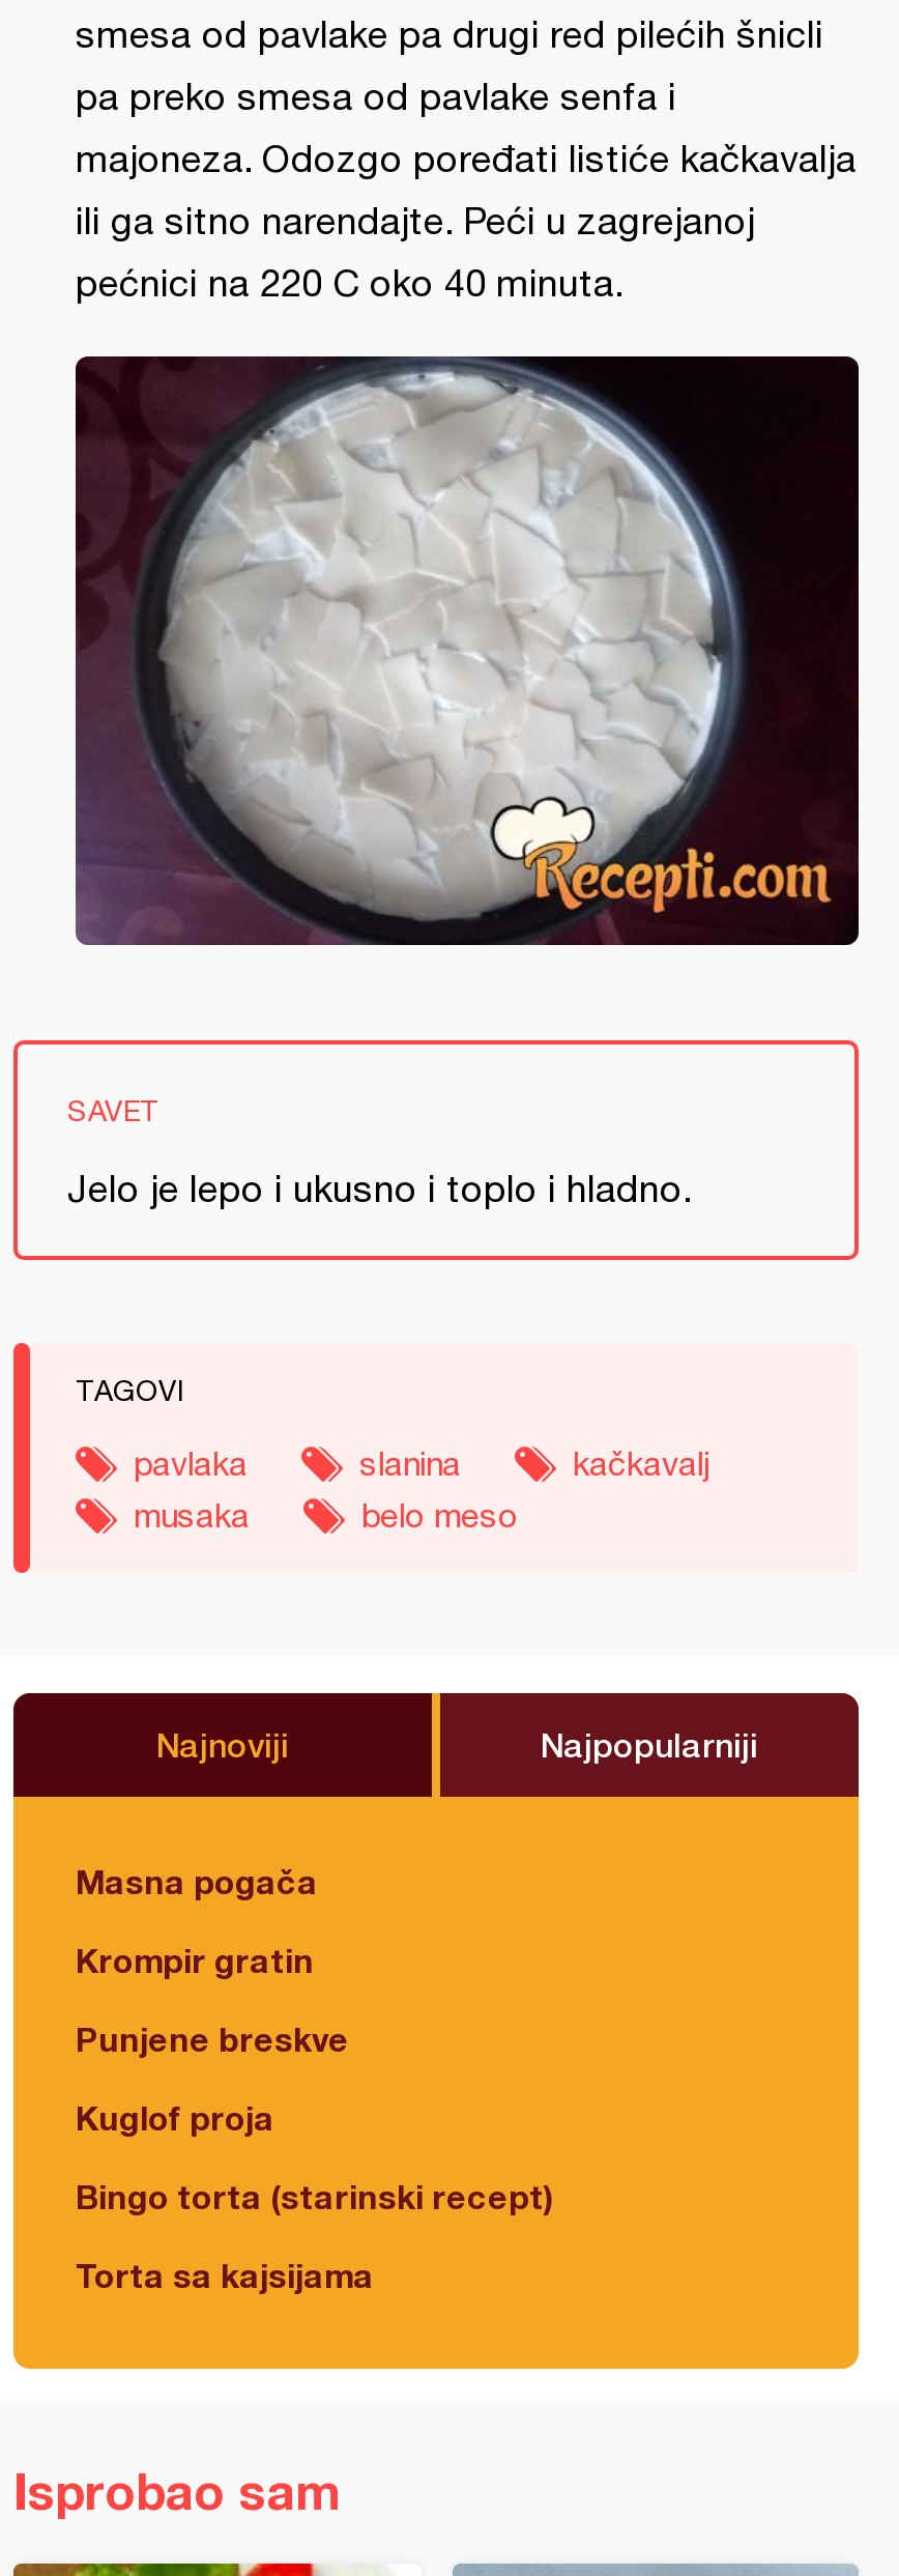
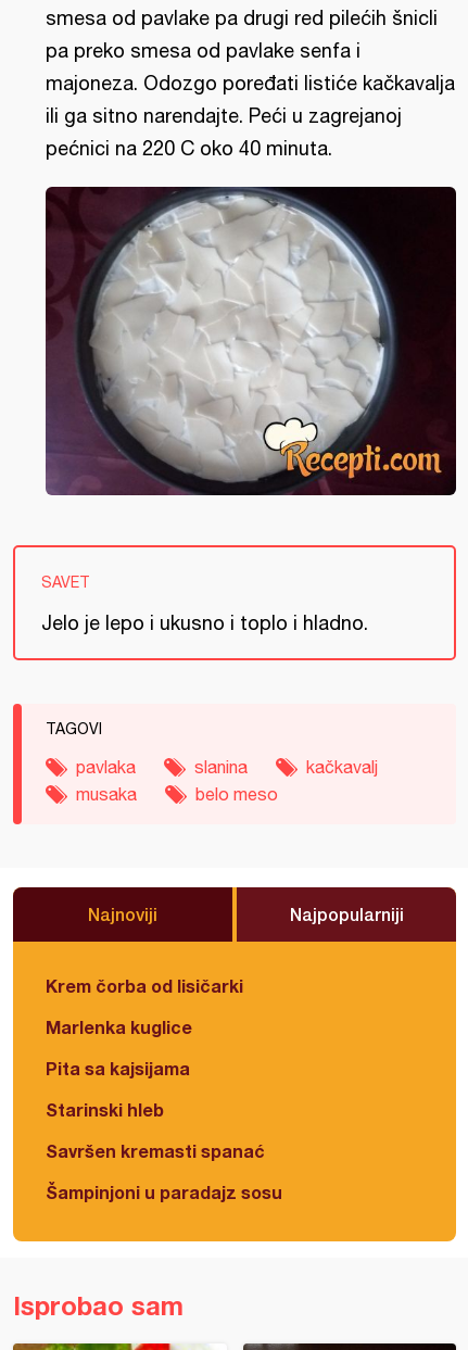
- Masna pogača
+ Krem čorba od lisičarki

- Krompir gratin
+ Marlenka kuglice

- Punjene breskve
+ Pita sa kajsijama

- Kuglof proja
+ Starinski hleb

- Bingo torta (starinski recept)
+ Savršen kremasti spanać

- Torta sa kajsijama
+ Šampinjoni u paradajz sosu
